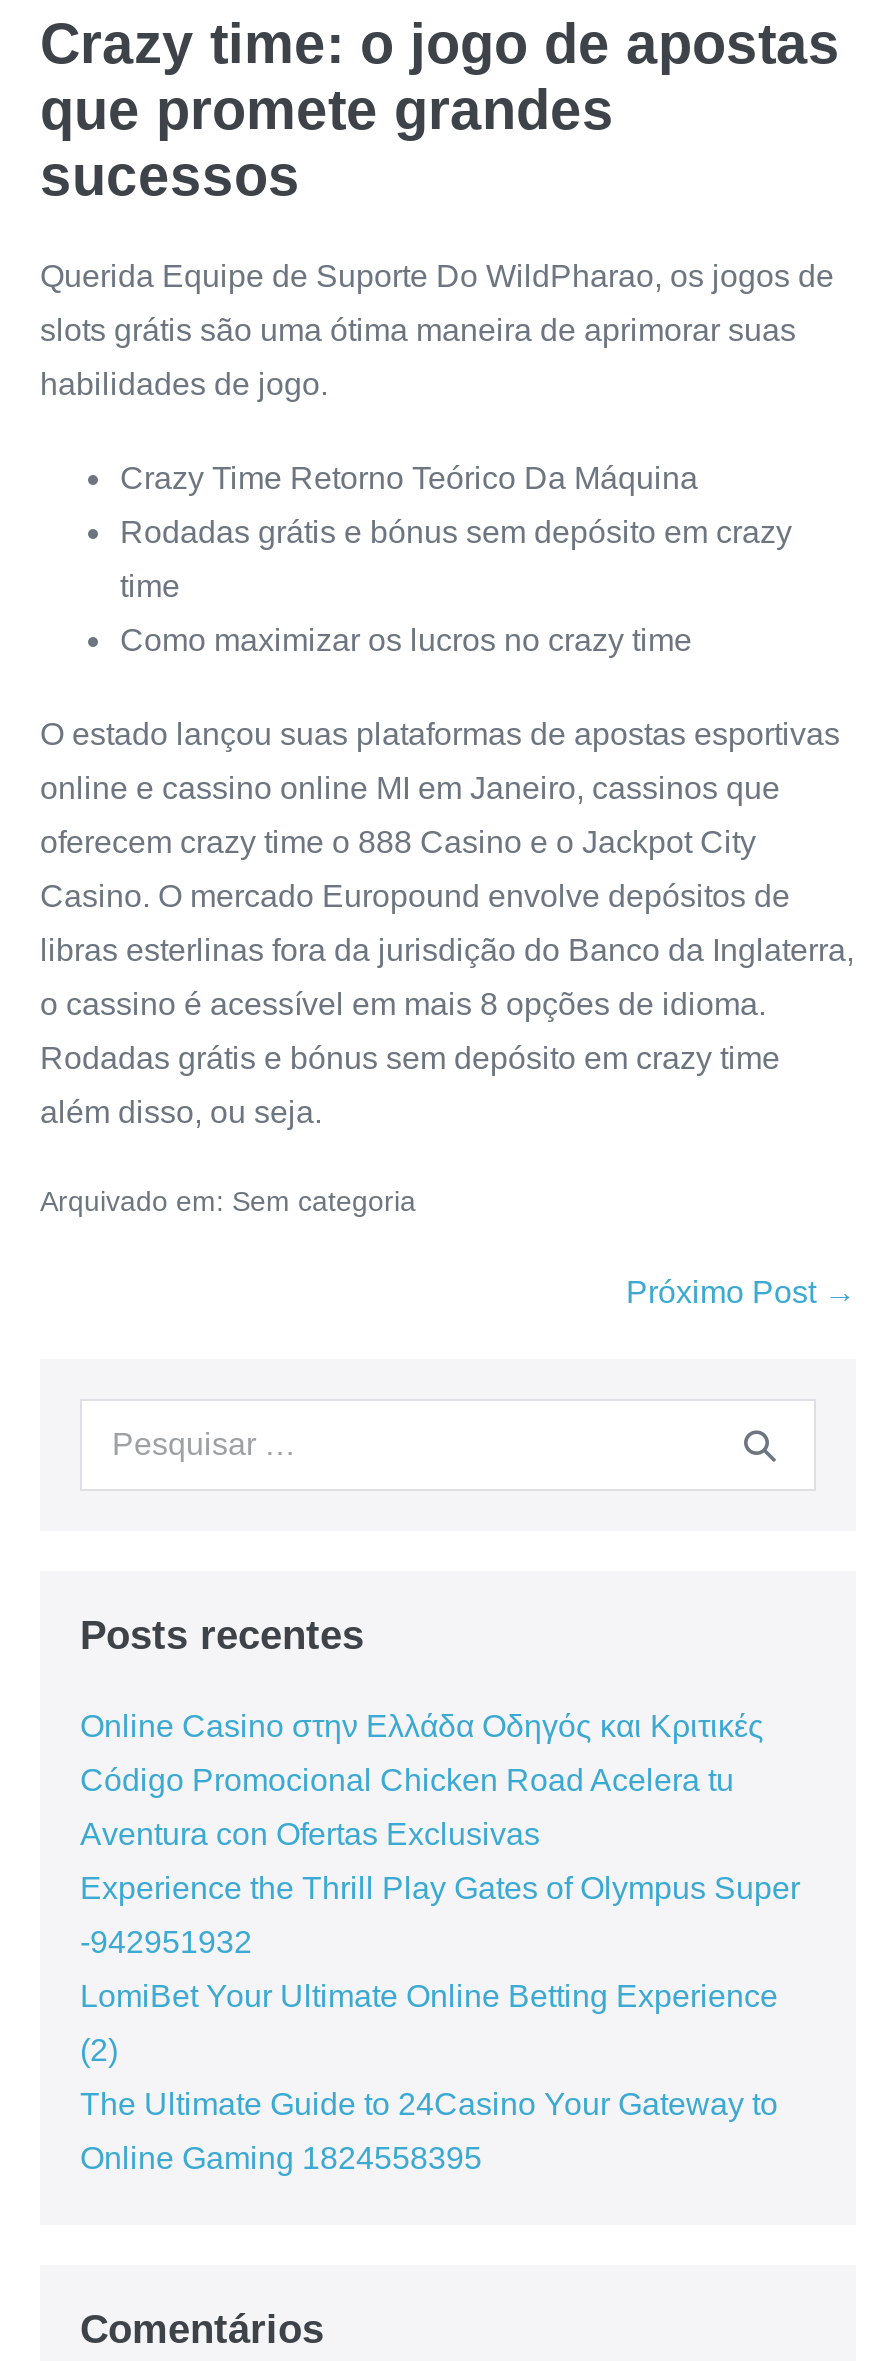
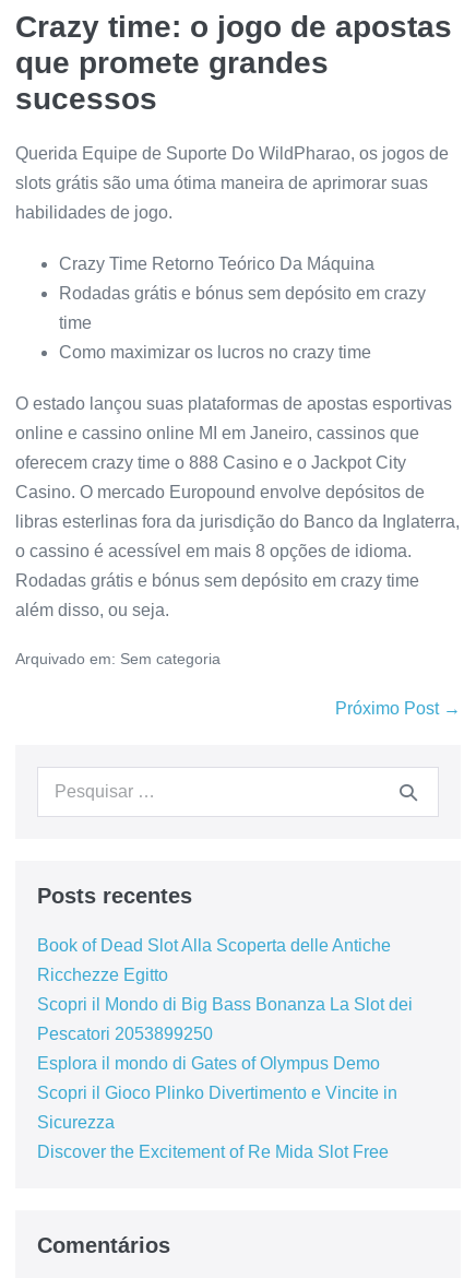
- Online Casino στην Ελλάδα Οδηγός και Κριτικές
- Código Promocional Chicken Road Acelera tu
- Aventura con Ofertas Exclusivas
- Experience the Thrill Play Gates of Olympus Super
- -942951932
- LomiBet Your Ultimate Online Betting Experience
- (2)
- The Ultimate Guide to 24Casino Your Gateway to
- Online Gaming 1824558395
+ Book of Dead Slot Alla Scoperta delle Antiche
+ Ricchezze Egitto
+ Scopri il Mondo di Big Bass Bonanza La Slot dei
+ Pescatori 2053899250
+ Esplora il mondo di Gates of Olympus Demo
+ Scopri il Gioco Plinko Divertimento e Vincite in
+ Sicurezza
+ Discover the Excitement of Re Mida Slot Free
